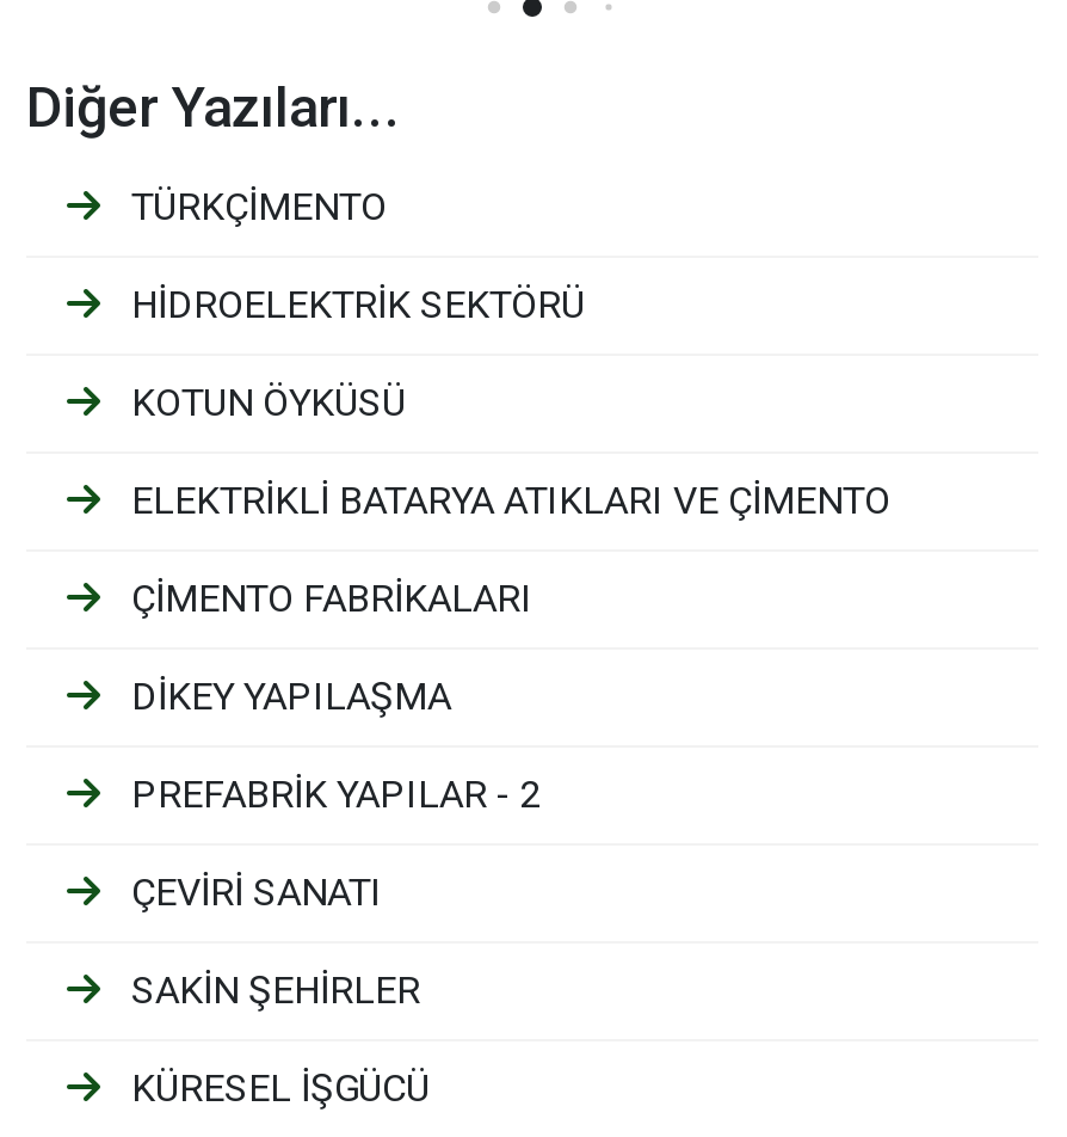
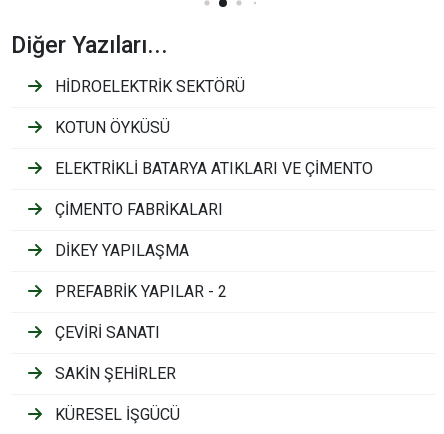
- TÜRKÇİMENTO
